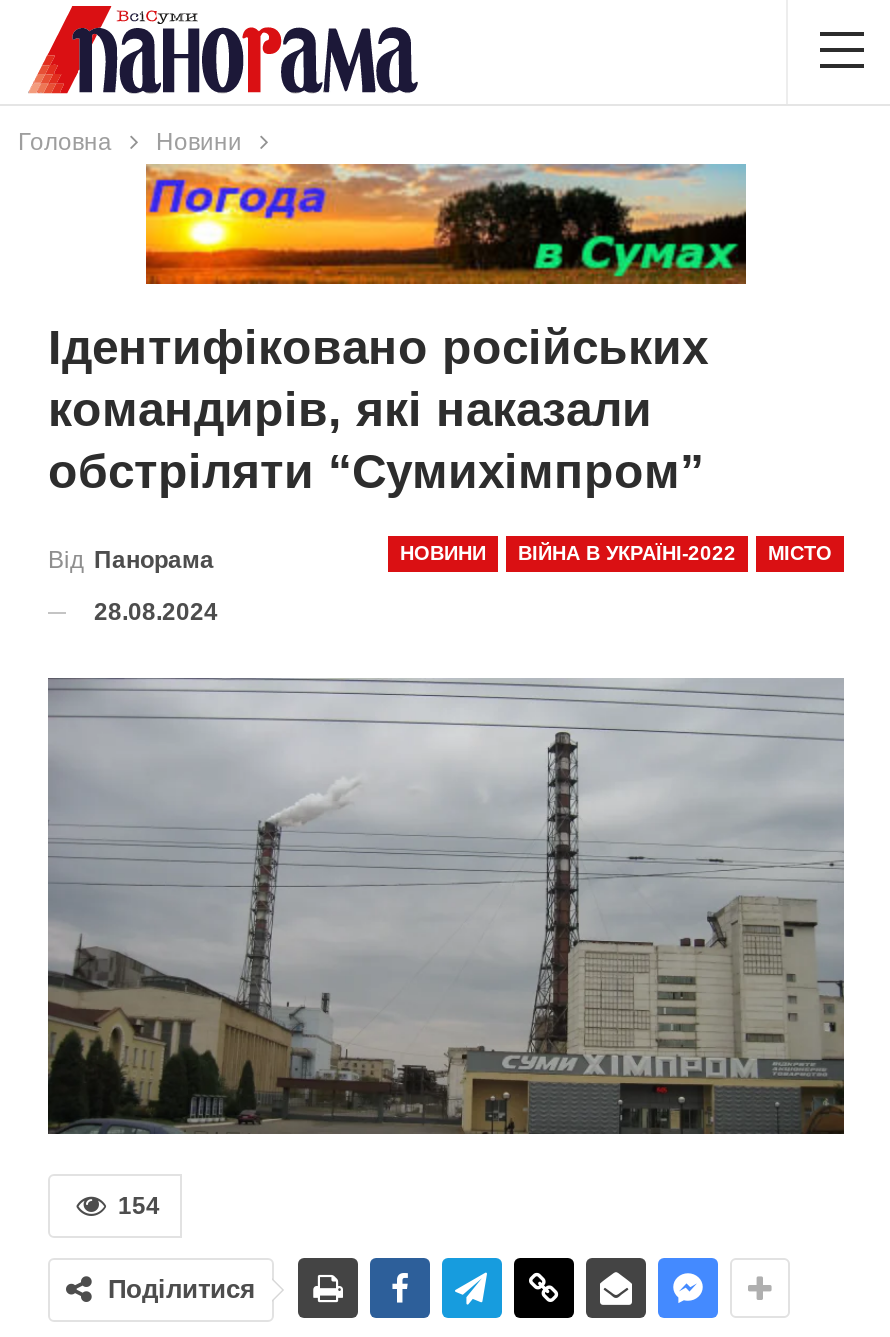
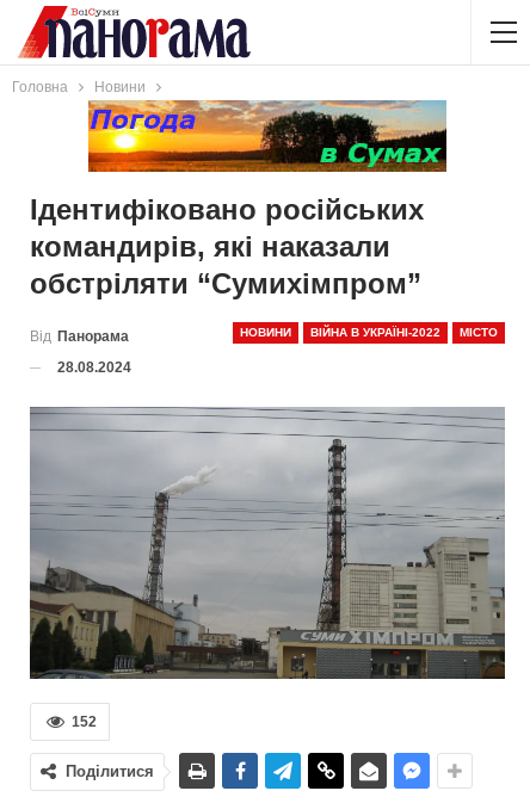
- 154
+ 152
